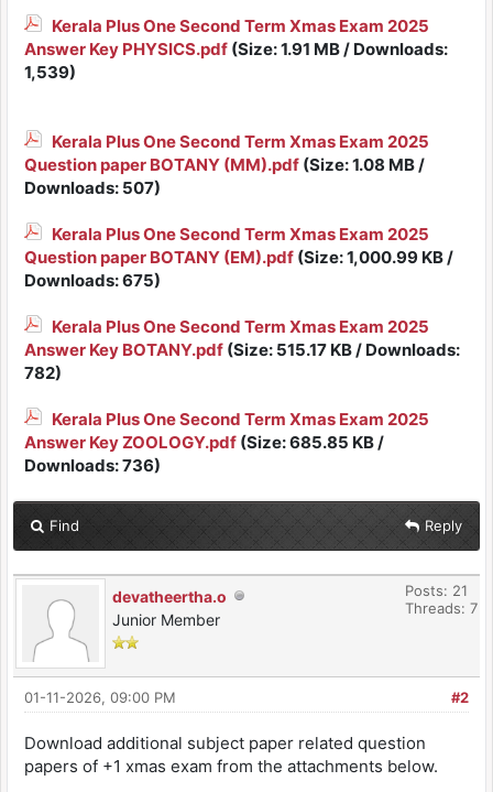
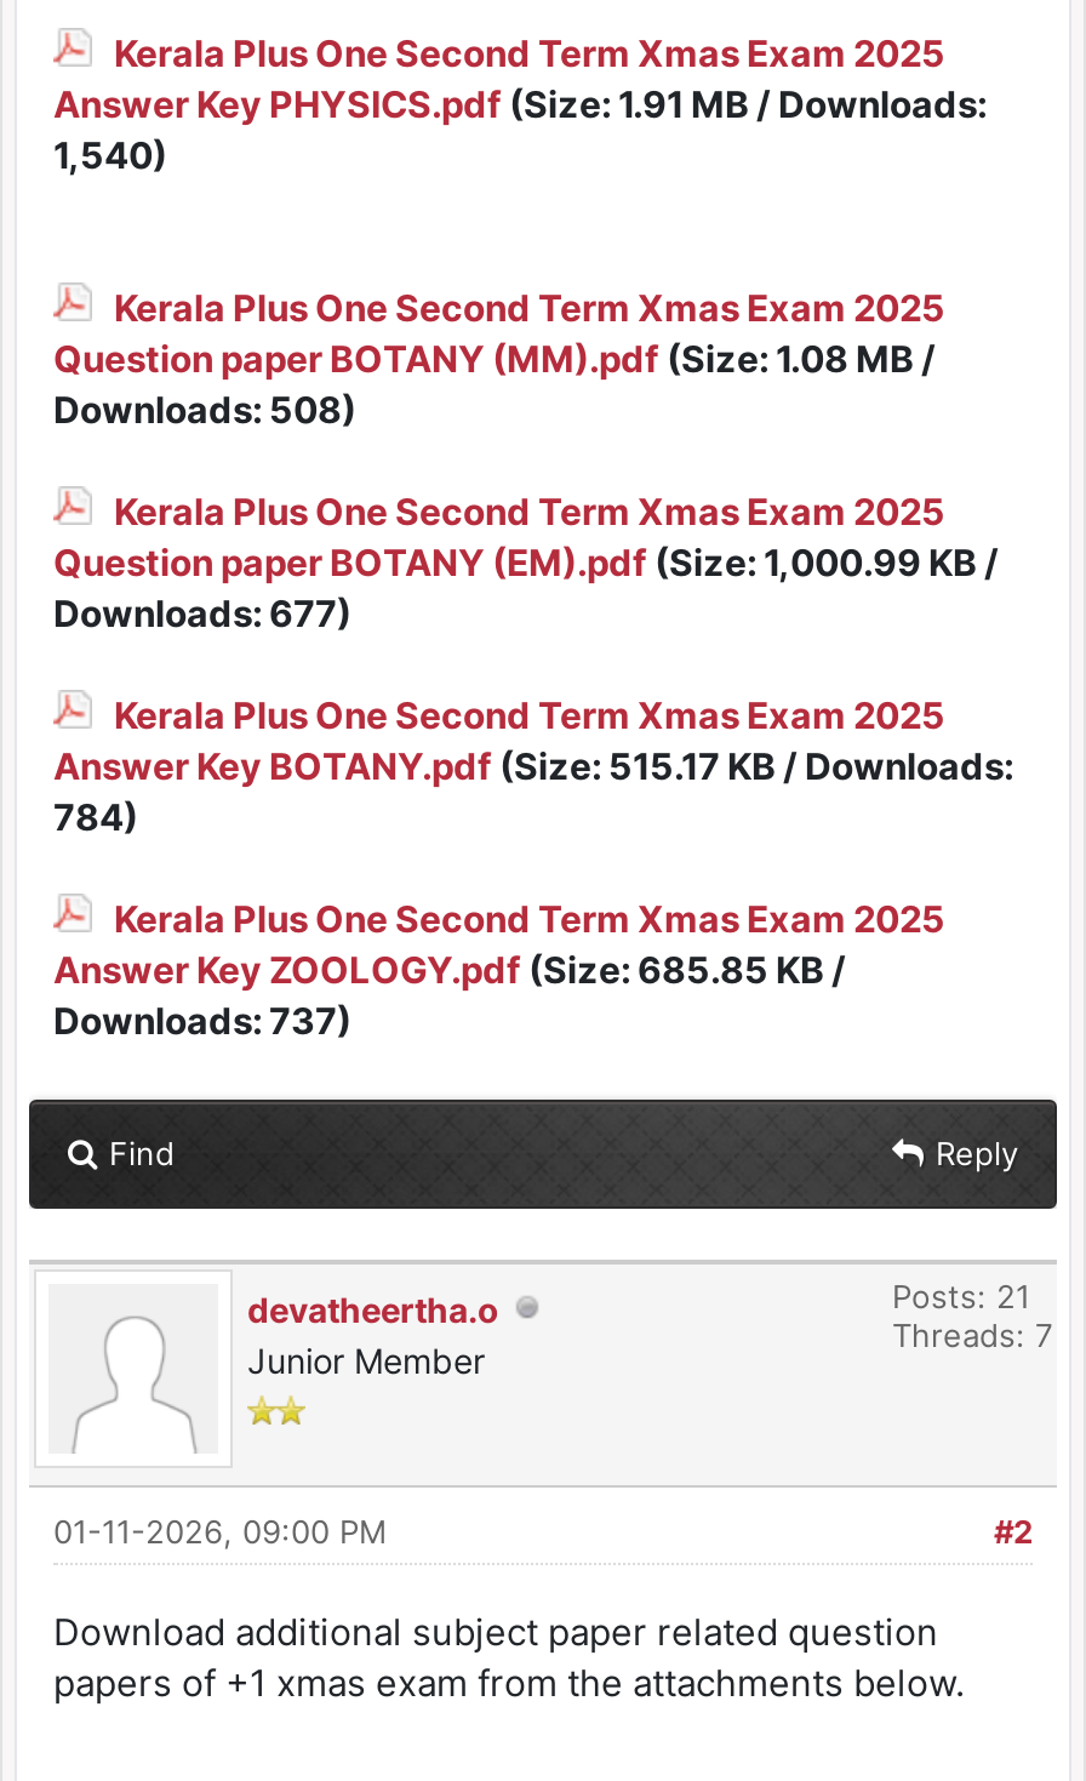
- 1,539)
+ 1,540)

- Downloads: 507)
+ Downloads: 508)

- Downloads: 675)
+ Downloads: 677)

- 782)
+ 784)

- Downloads: 736)
+ Downloads: 737)
